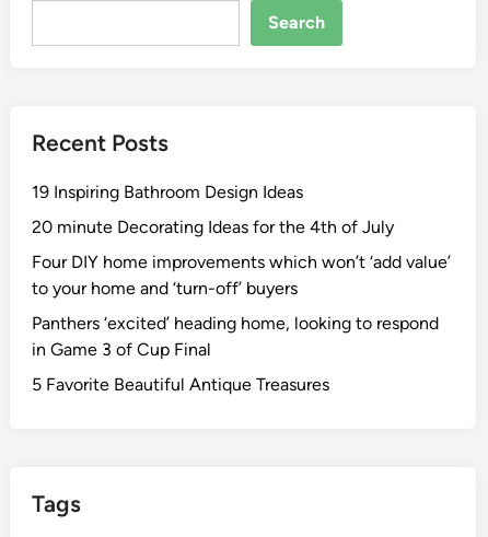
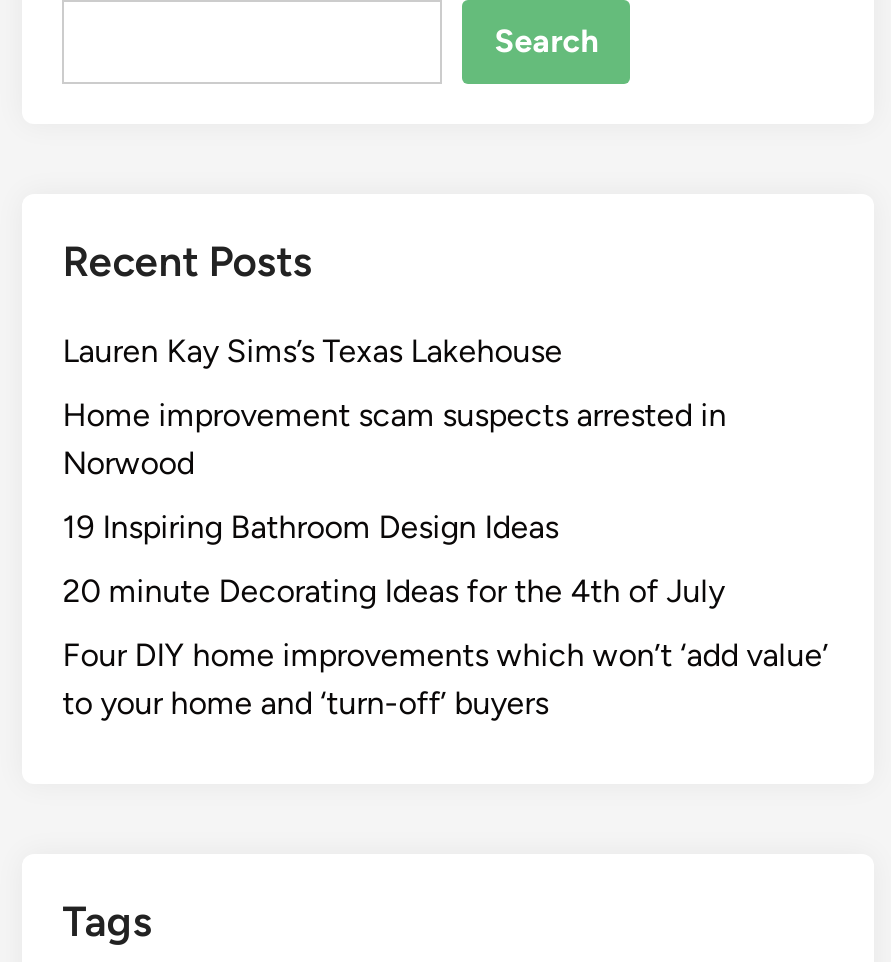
+ Lauren Kay Sims’s Texas Lakehouse
+ Home improvement scam suspects arrested in
+ Norwood

moved down: 19 Inspiring Bathroom Design Ideas | 20 minute Decorating Ideas for the 4th of July | Four DIY home improvements which won’t ‘add value’ | to your home and ‘turn-off’ buyers

- Panthers ‘excited’ heading home, looking to respond
- in Game 3 of Cup Final
- 5 Favorite Beautiful Antique Treasures
